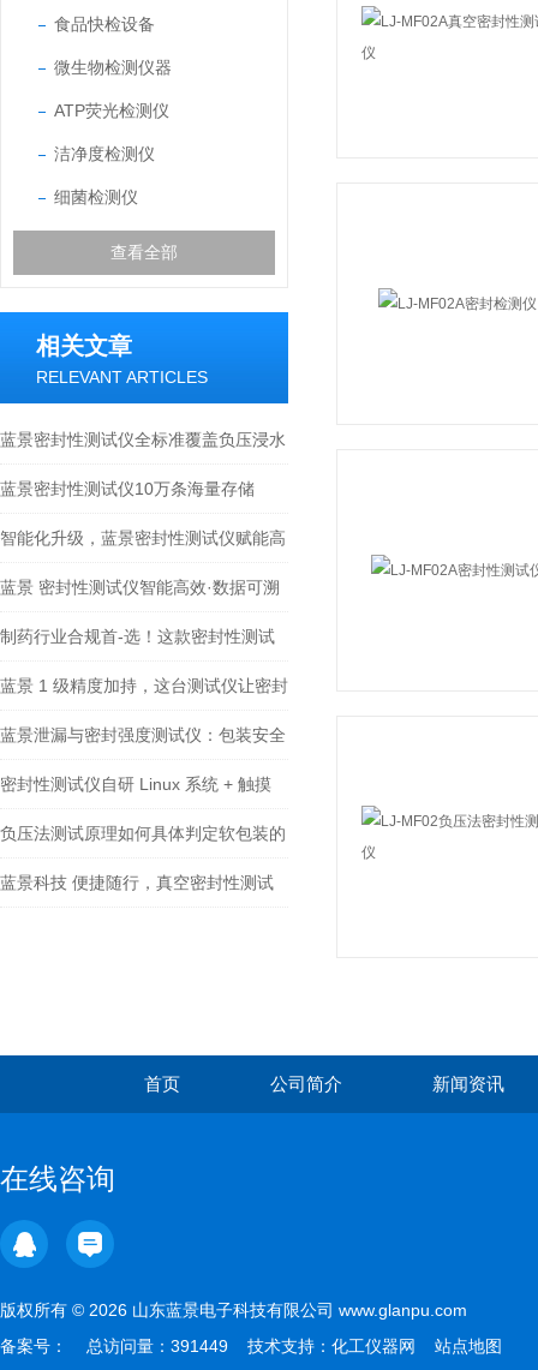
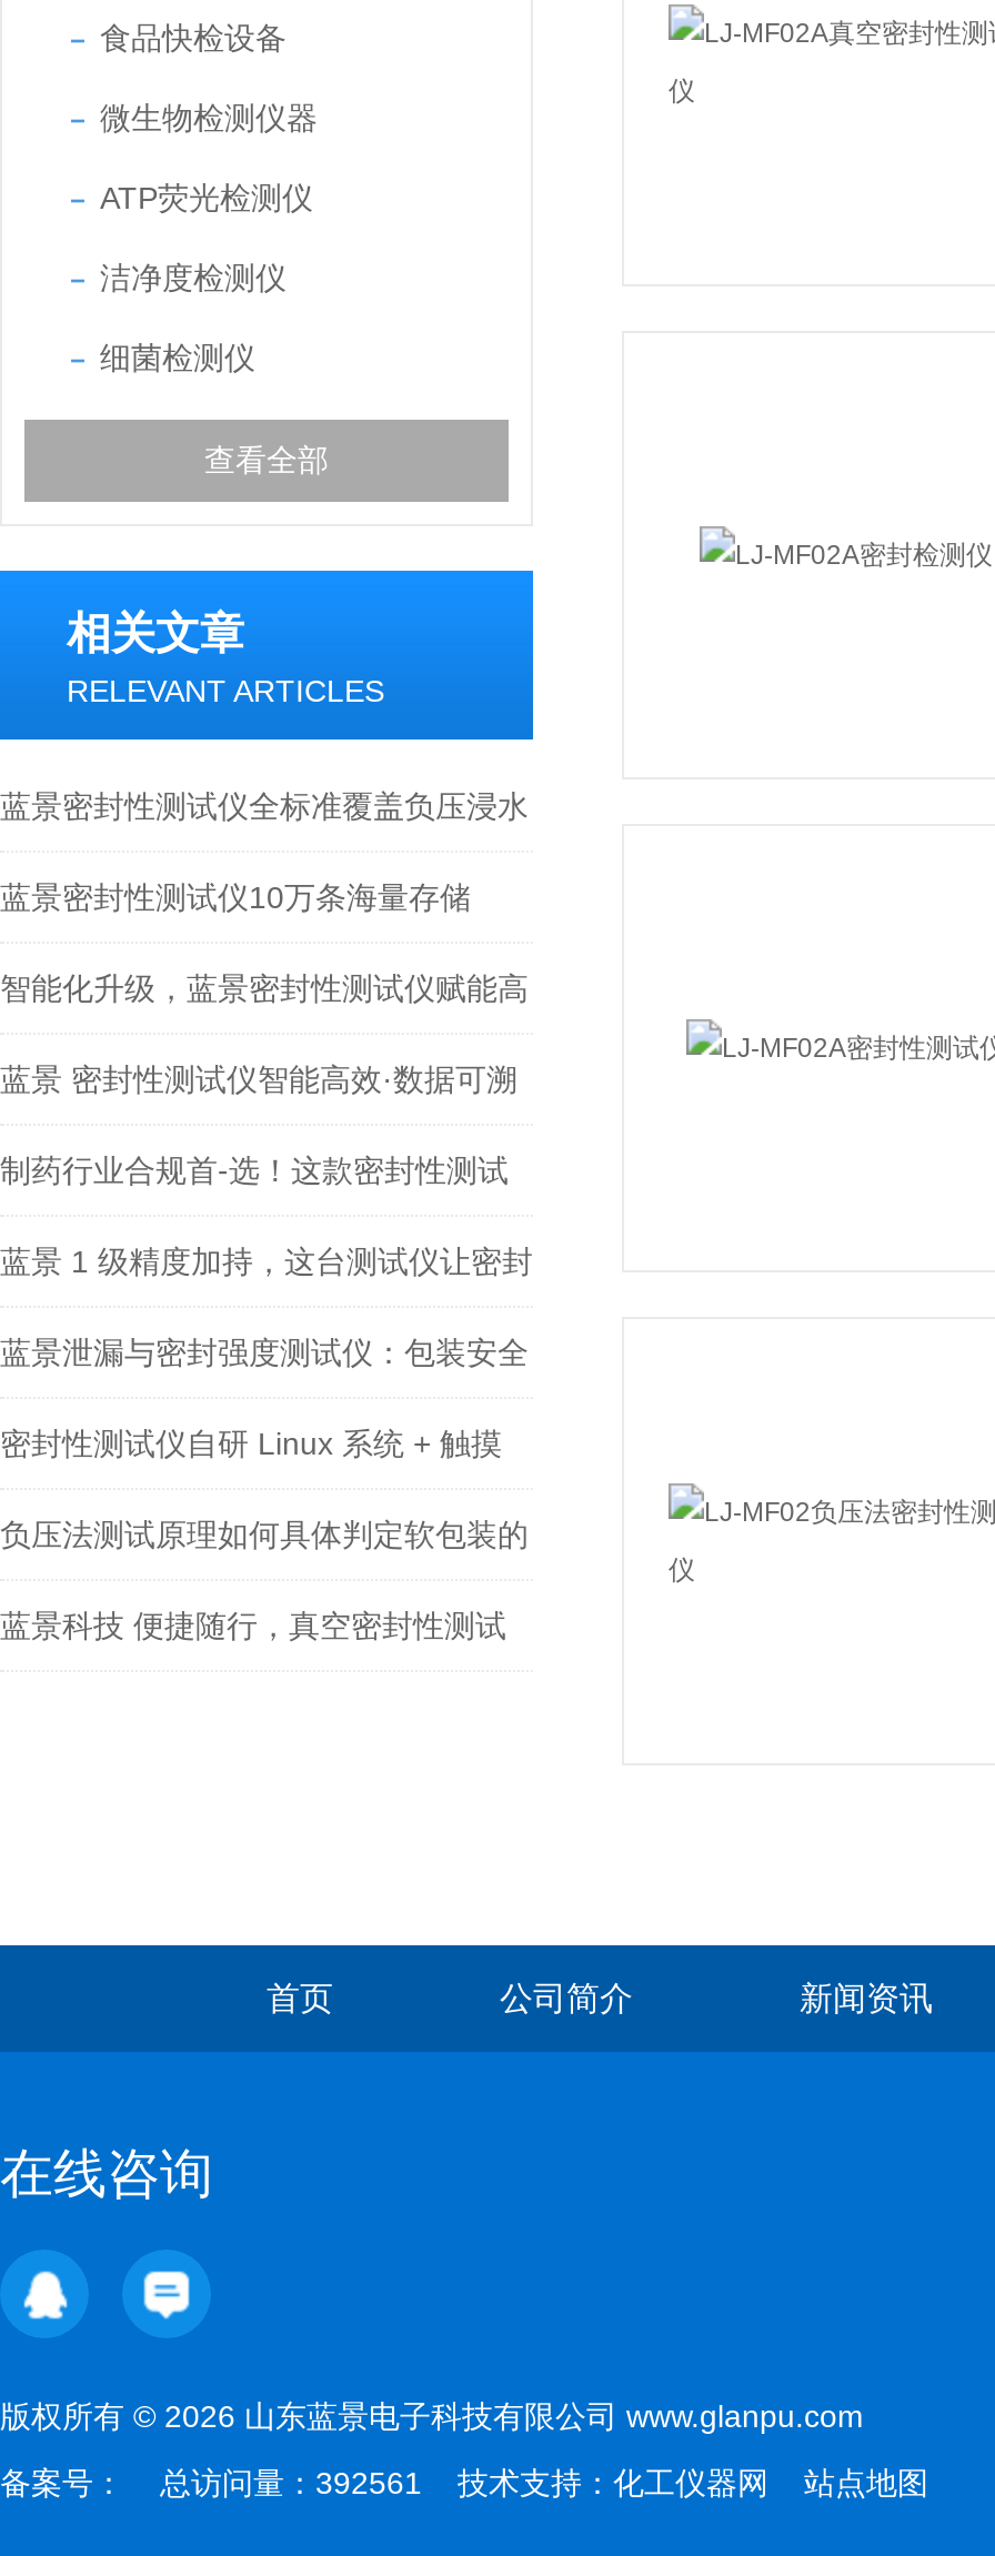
- 备案号：总访问量：391449 技术支持：化工仪器网
+ 备案号：总访问量：392561 技术支持：化工仪器网
